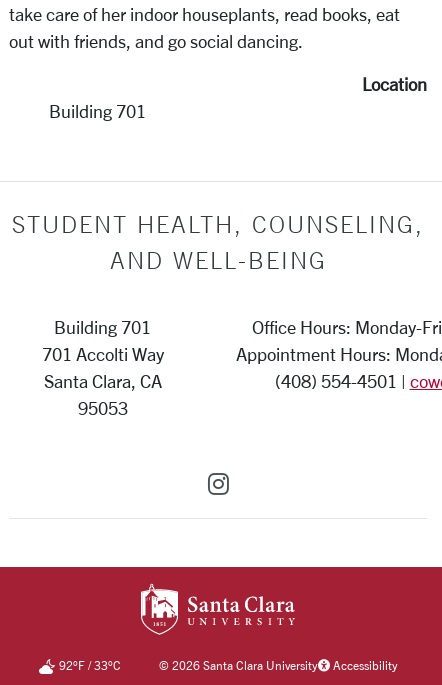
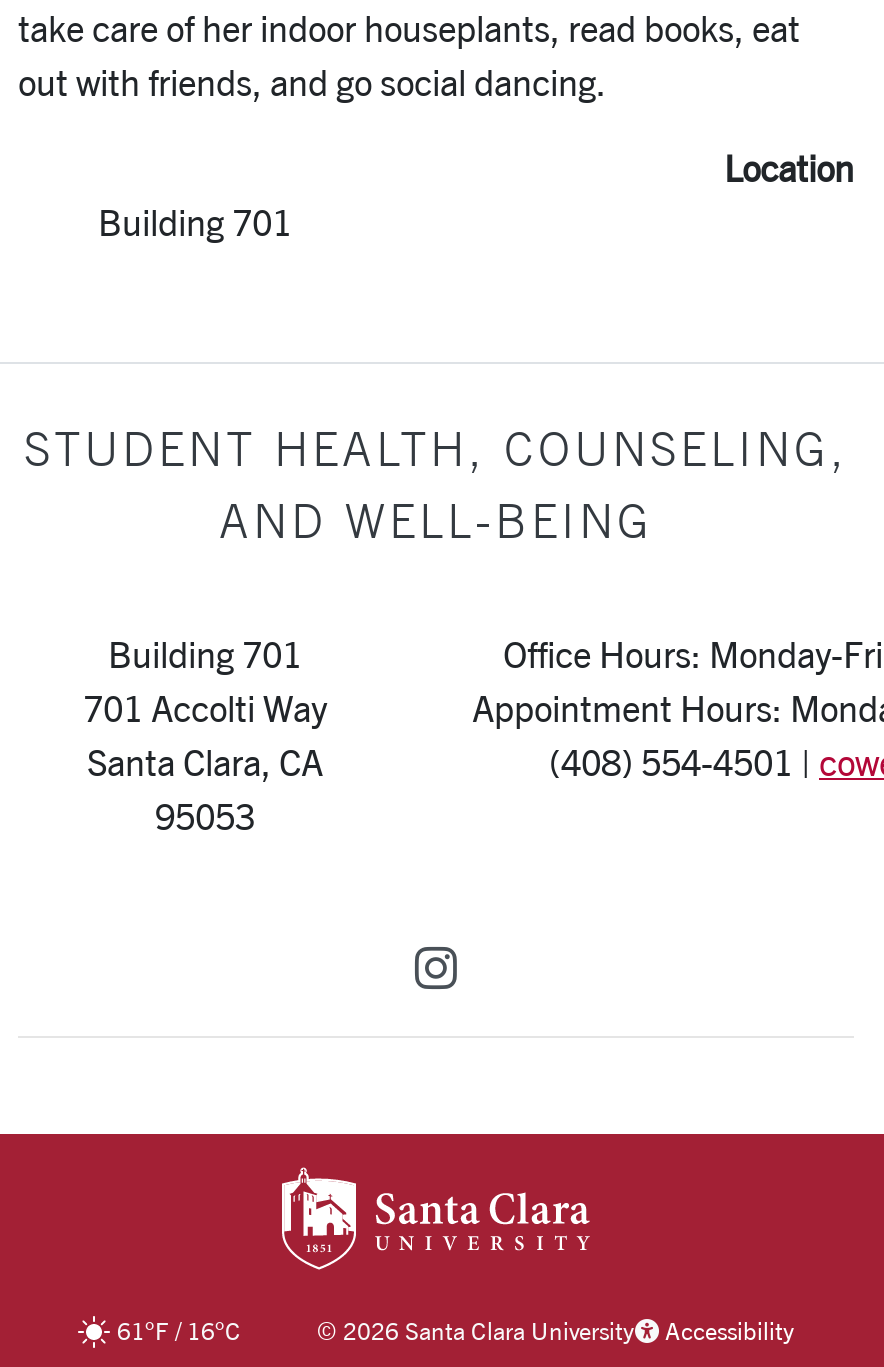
- 92°F / 33°C
+ 61°F / 16°C
